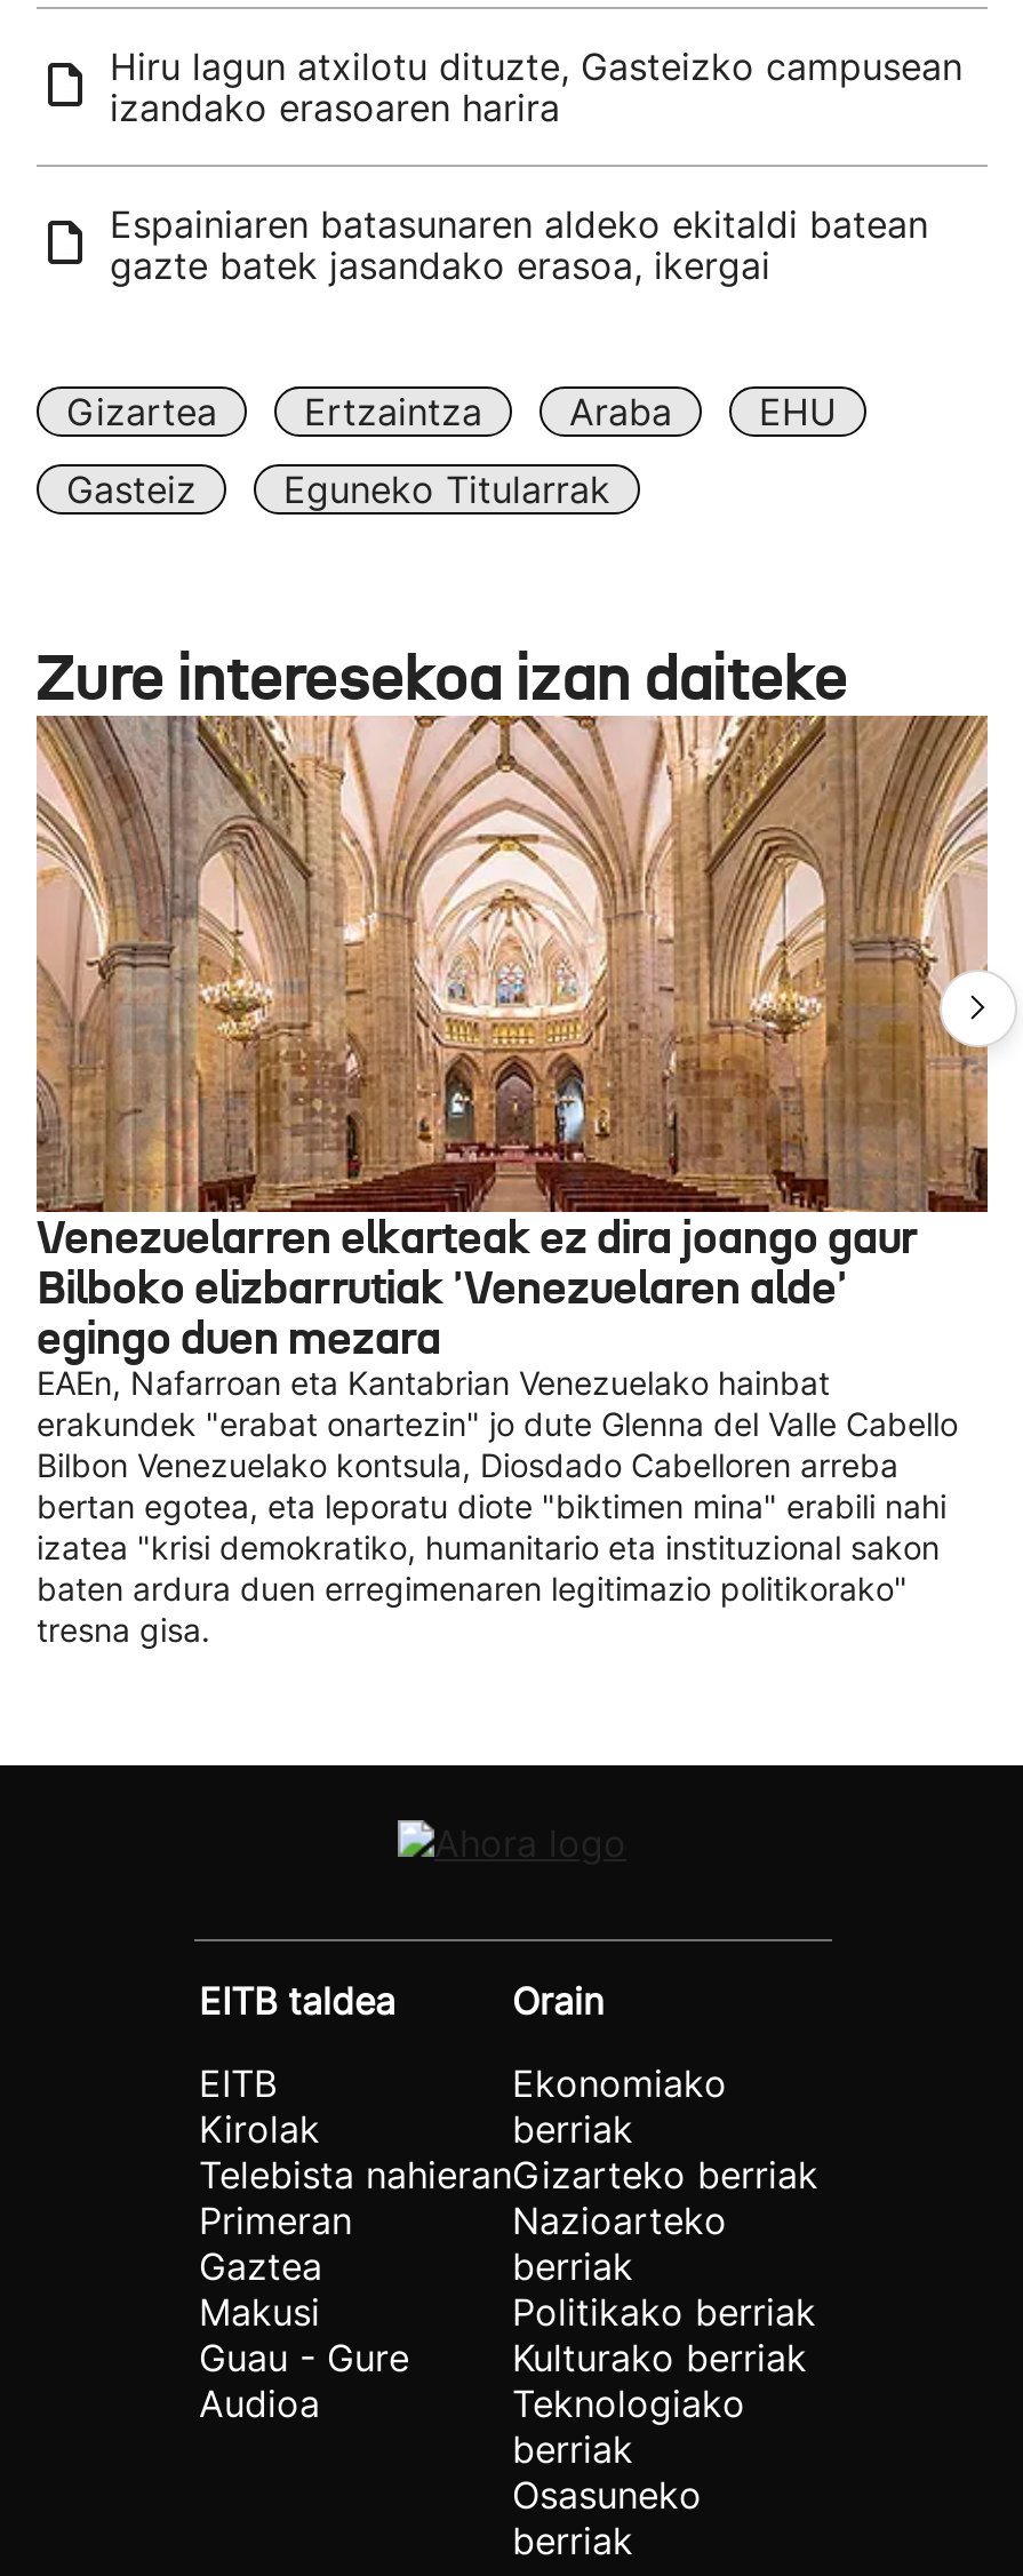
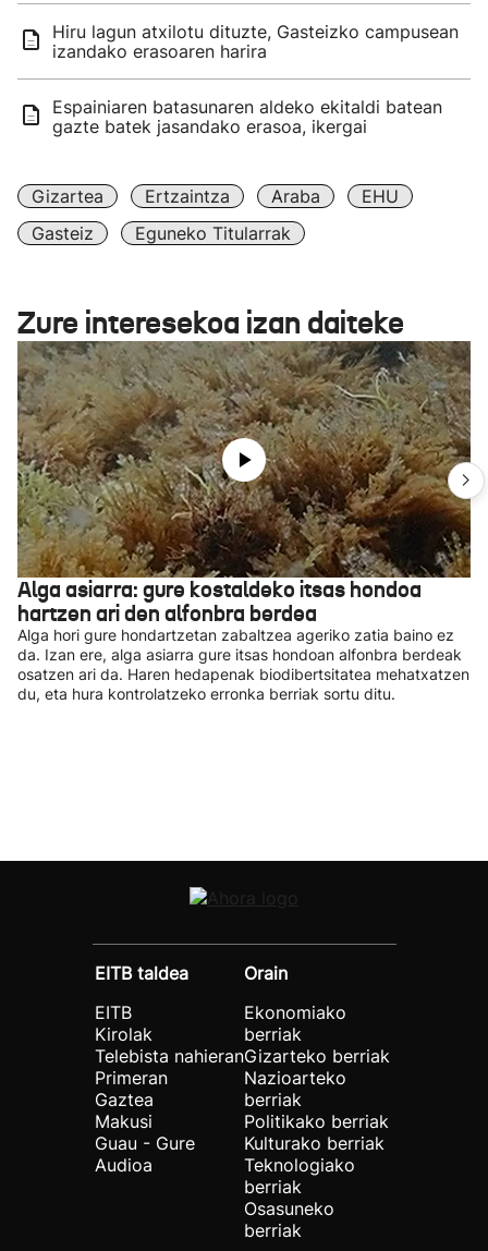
- [image]
- Venezuelarren elkarteak ez dira joango gaur
- Bilboko elizbarrutiak 'Venezuelaren alde'
- egingo duen mezara
- EAEn, Nafarroan eta Kantabrian Venezuelako hainbat
- erakundek "erabat onartezin" jo dute Glenna del Valle Cabello
- Bilbon Venezuelako kontsula, Diosdado Cabelloren arreba
- bertan egotea, eta leporatu diote "biktimen mina" erabili nahi
- izatea "krisi demokratiko, humanitario eta instituzional sakon
- baten ardura duen erregimenaren legitimazio politikorako"
- tresna gisa.
+ [image]
+ Alga asiarra: gure kostaldeko itsas hondoa
+ hartzen ari den alfonbra berdea
+ Alga hori gure hondartzetan zabaltzea ageriko zatia baino ez
+ da. Izan ere, alga asiarra gure itsas hondoan alfonbra berdeak
+ osatzen ari da. Haren hedapenak biodibertsitatea mehatxatzen
+ du, eta hura kontrolatzeko erronka berriak sortu ditu.
